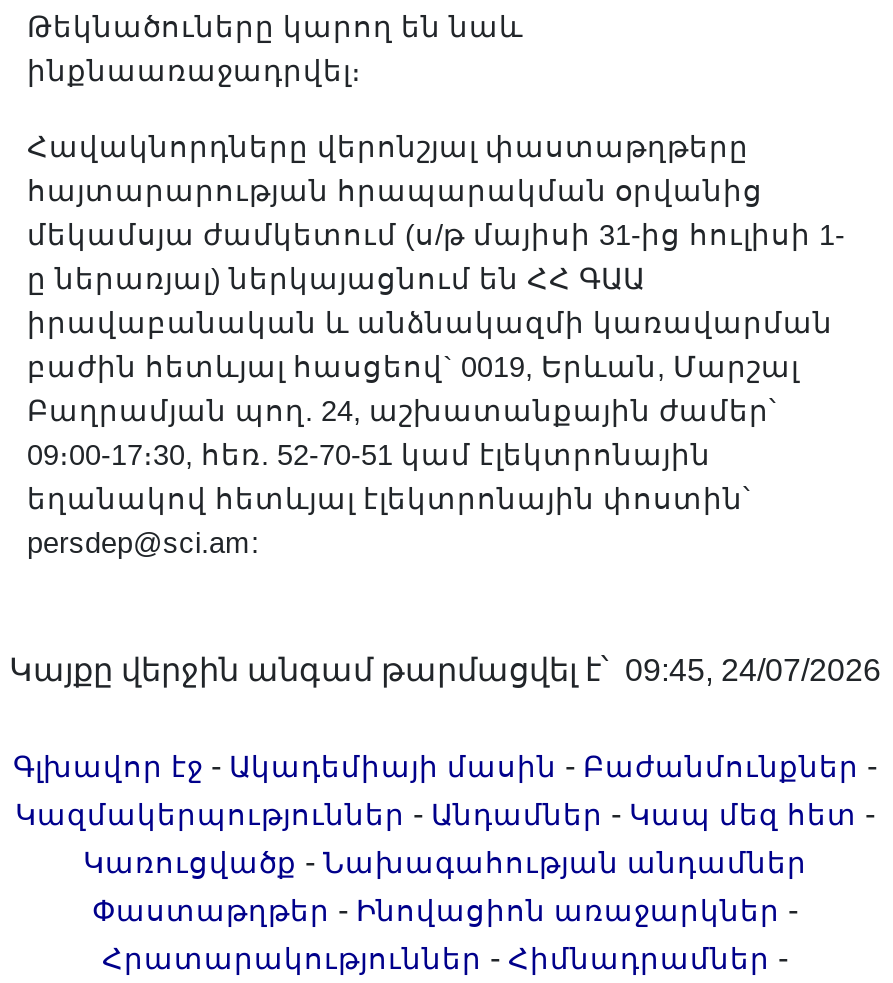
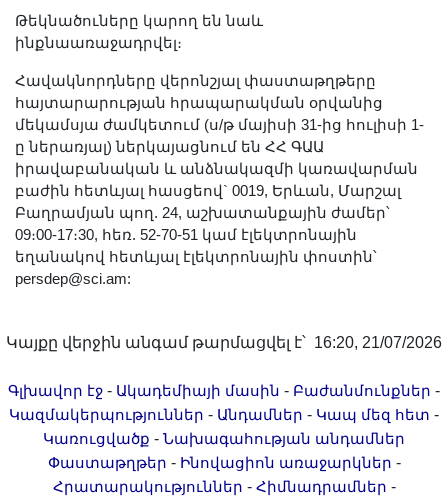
- Կայքը վերջին անգամ թարմացվել է՝ 09:45, 24/07/2026
+ Կայքը վերջին անգամ թարմացվել է՝ 16:20, 21/07/2026
